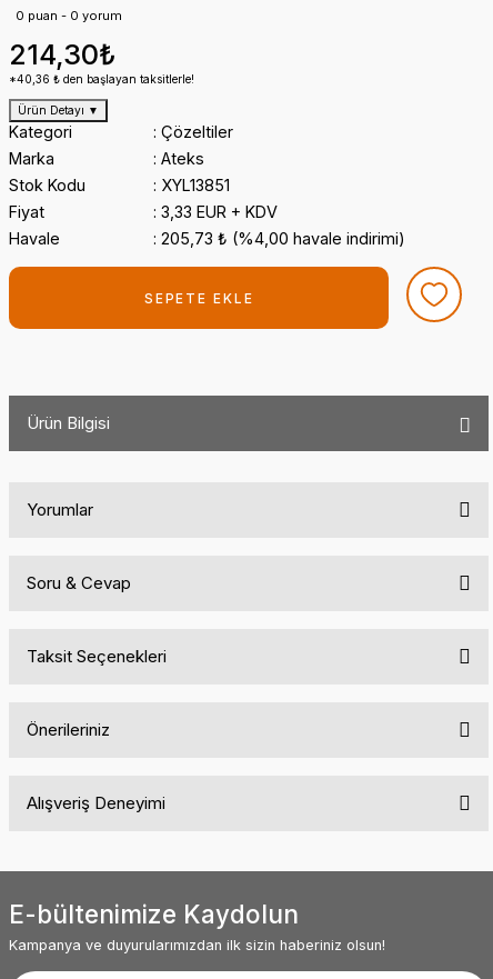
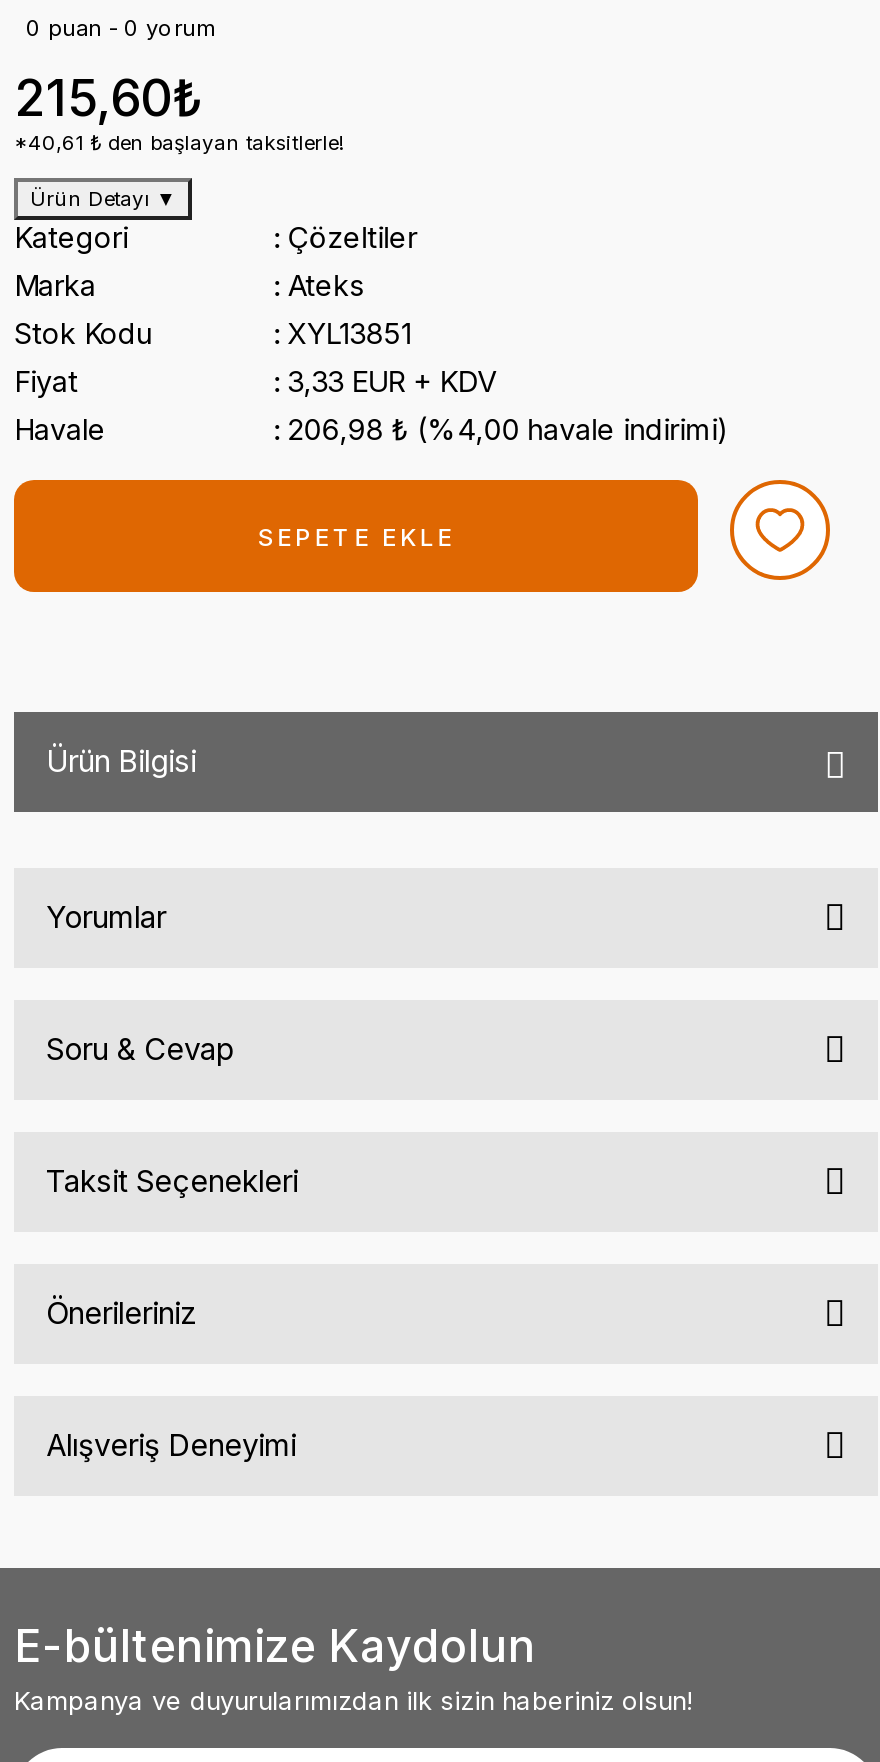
- 214,30₺
+ 215,60₺

- *40,36 ₺ den başlayan taksitlerle!
+ *40,61 ₺ den başlayan taksitlerle!

- 205,73 ₺ (%4,00 havale indirimi)
+ 206,98 ₺ (%4,00 havale indirimi)
